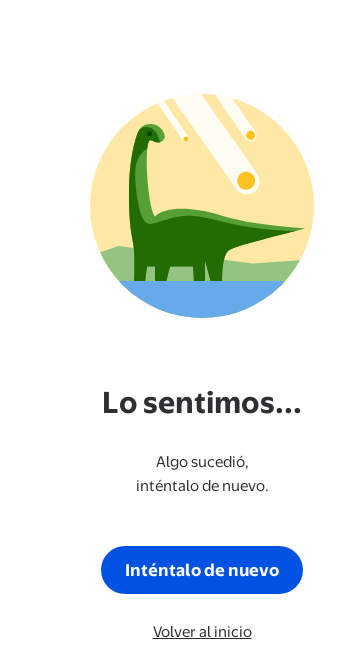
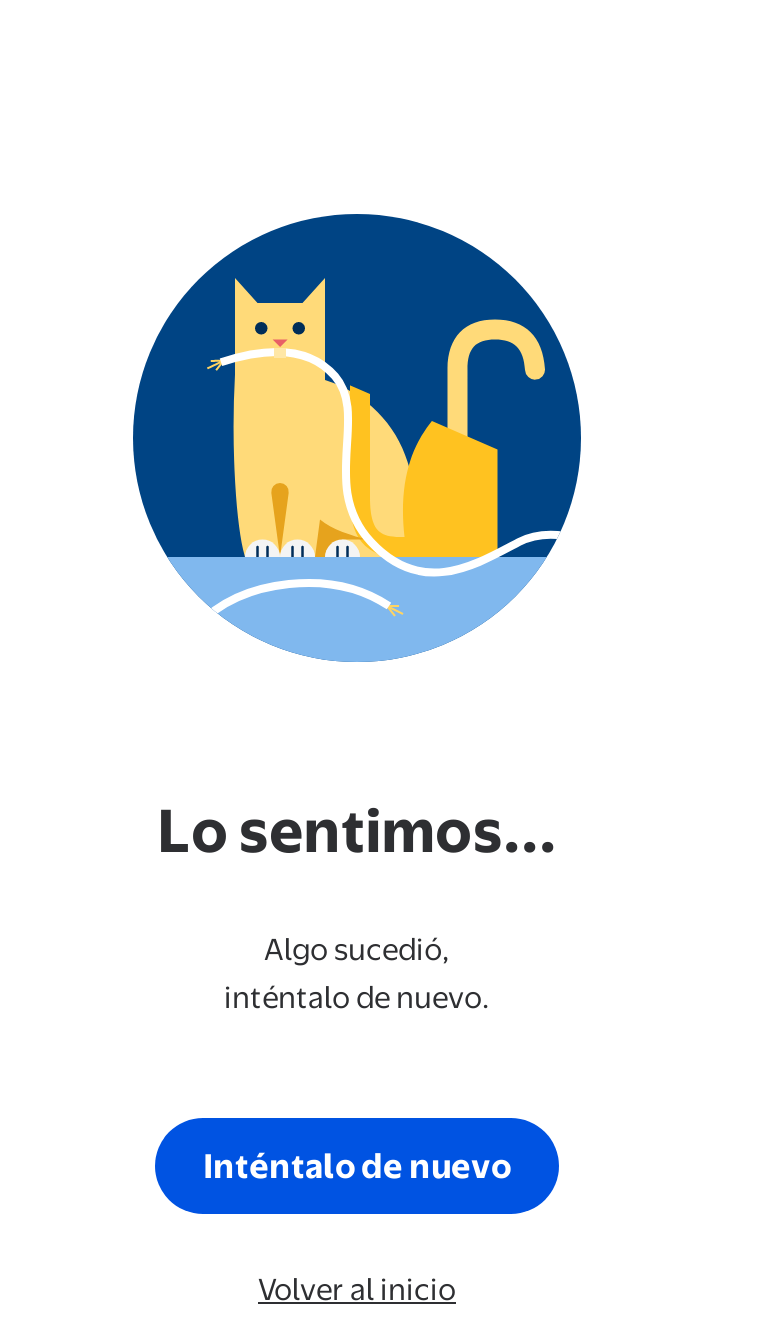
- [image]
+ [image]
